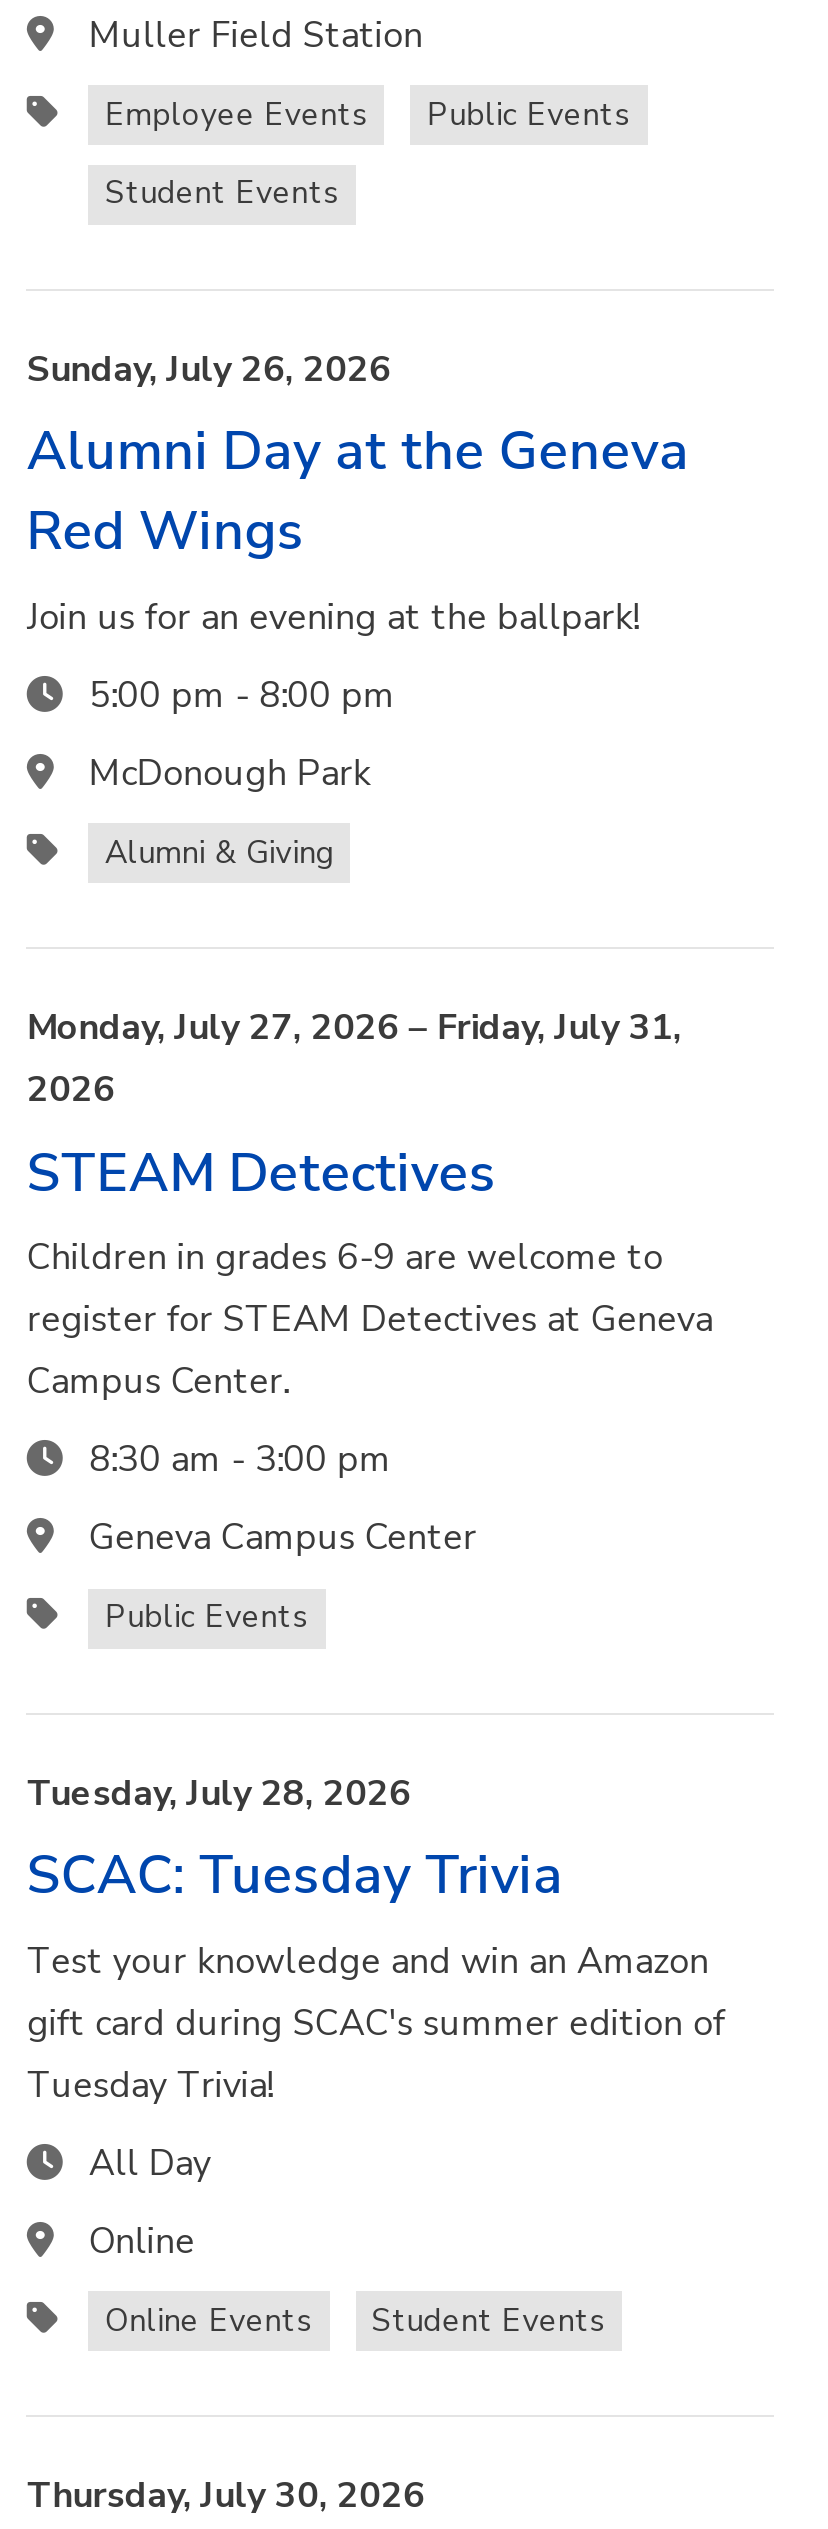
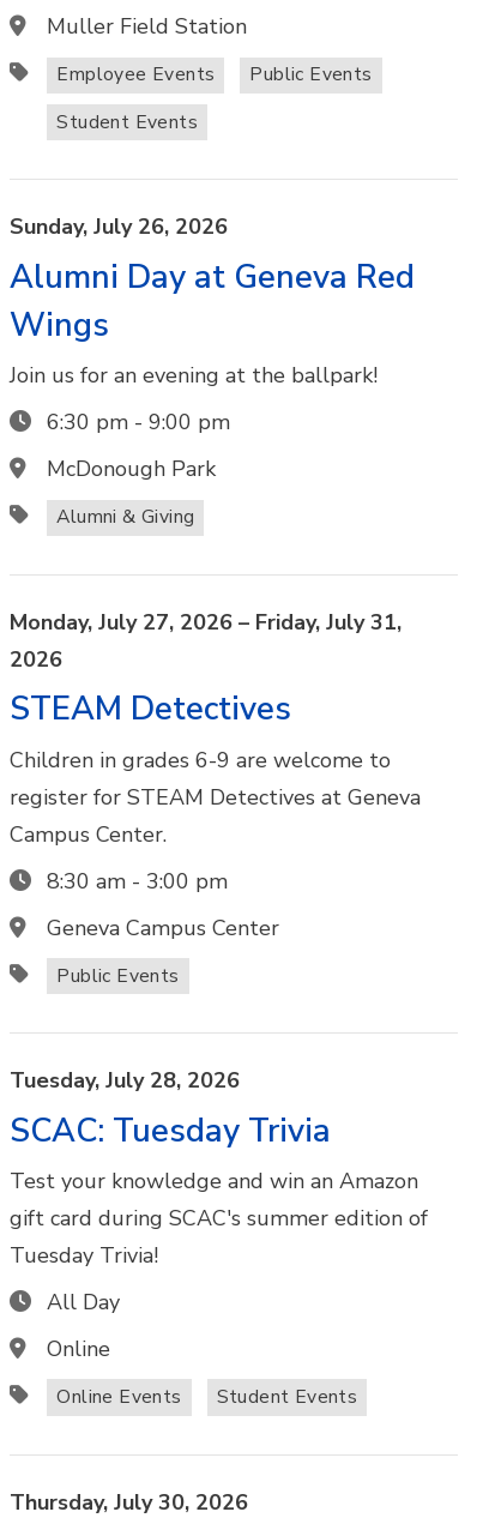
- Alumni Day at the Geneva
- Red Wings
+ Alumni Day at Geneva Red
+ Wings

- 5:00 pm - 8:00 pm
+ 6:30 pm - 9:00 pm
